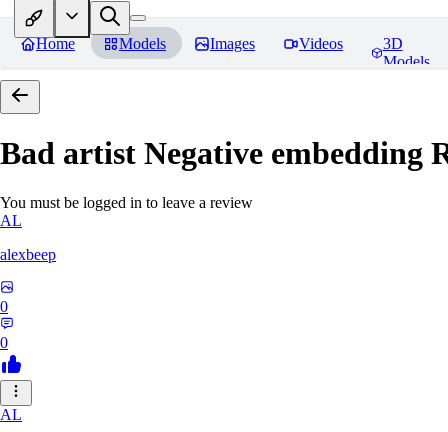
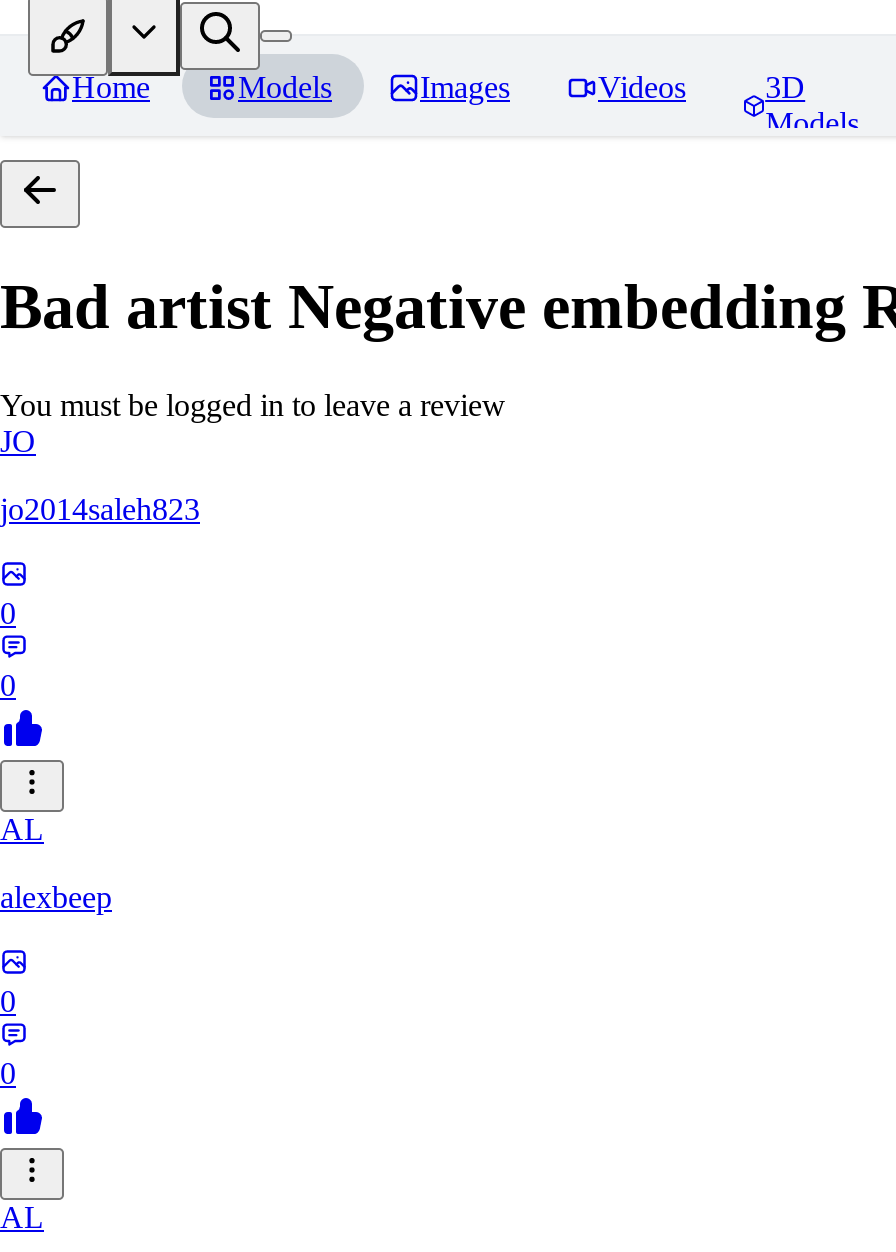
+ JO
+ jo2014saleh823
+ 0
+ 0
